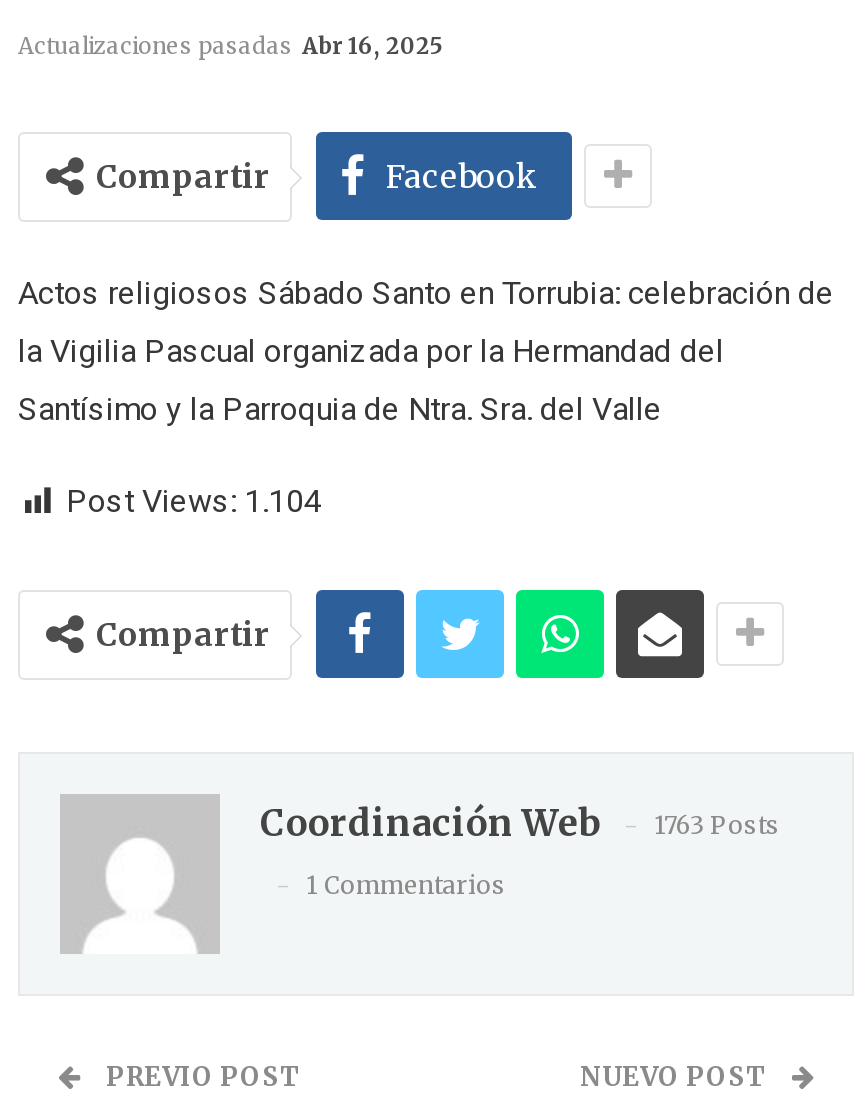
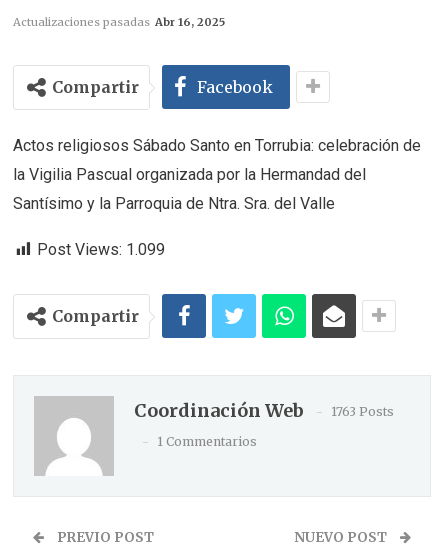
- Post Views: 1.104
+ Post Views: 1.099
